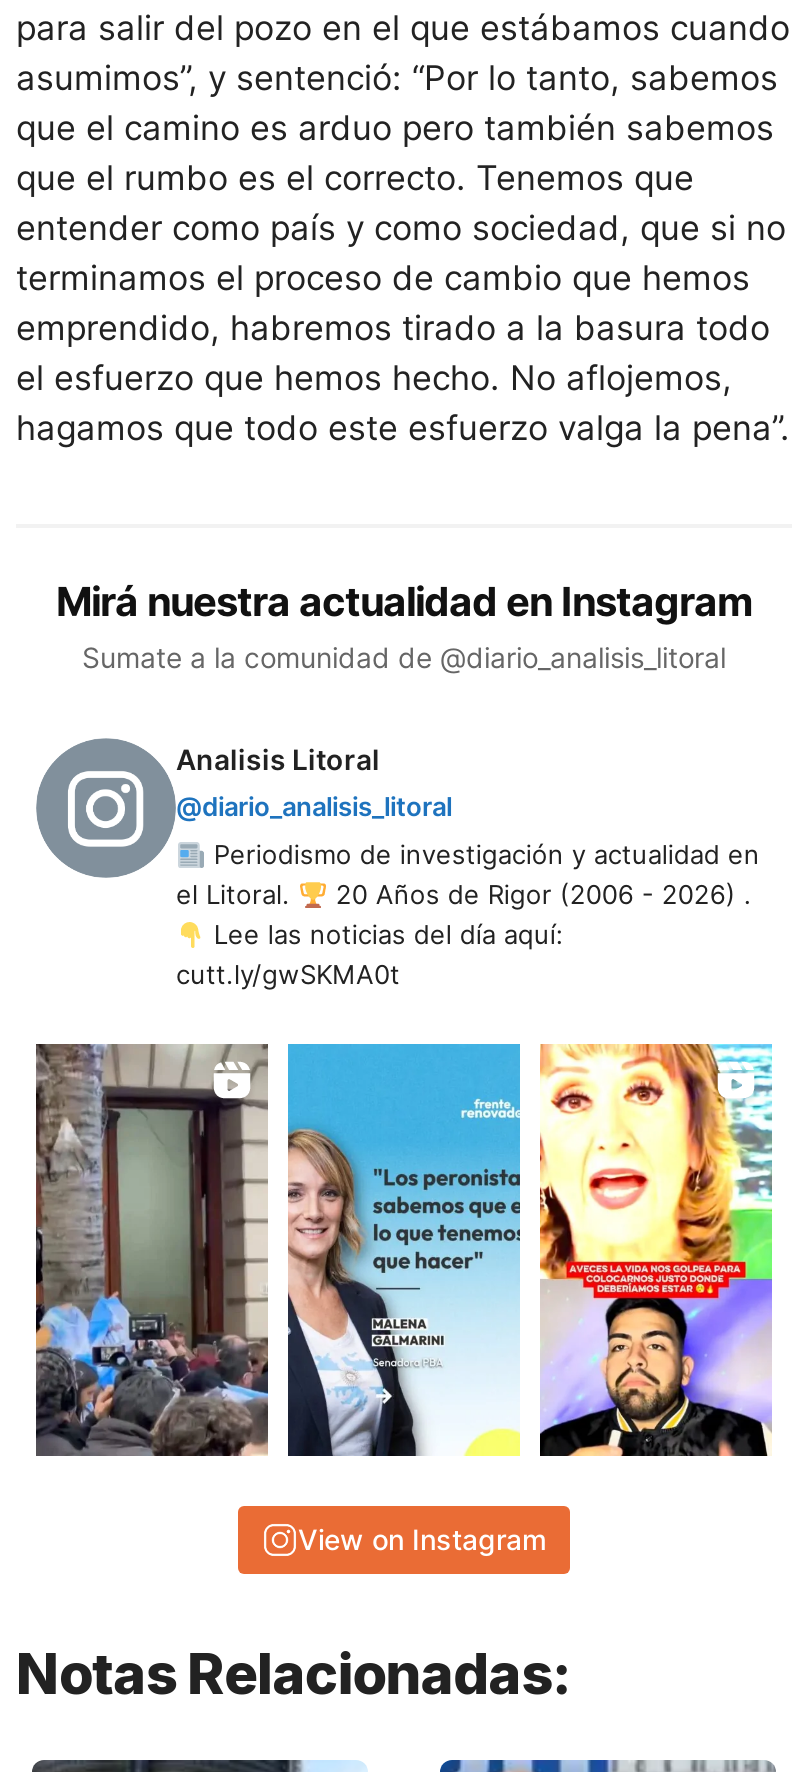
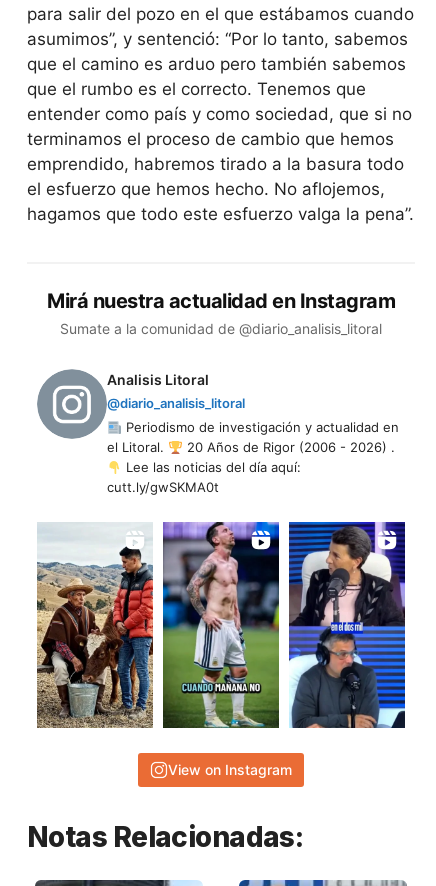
- [image]
+ [image]

- [image]
+ [image]

- [image]
+ [image]
